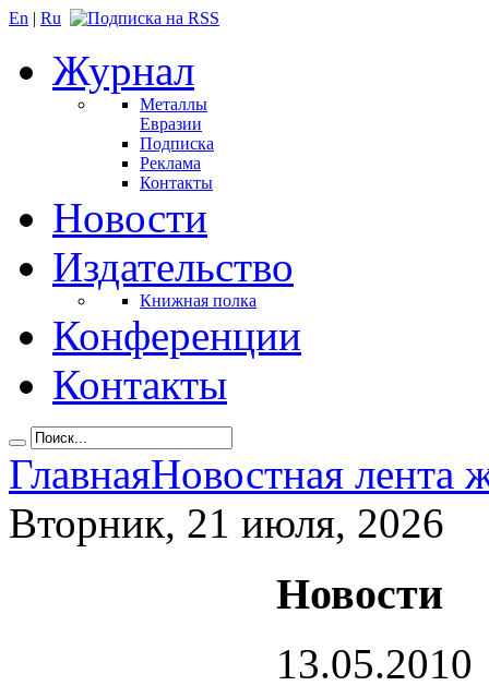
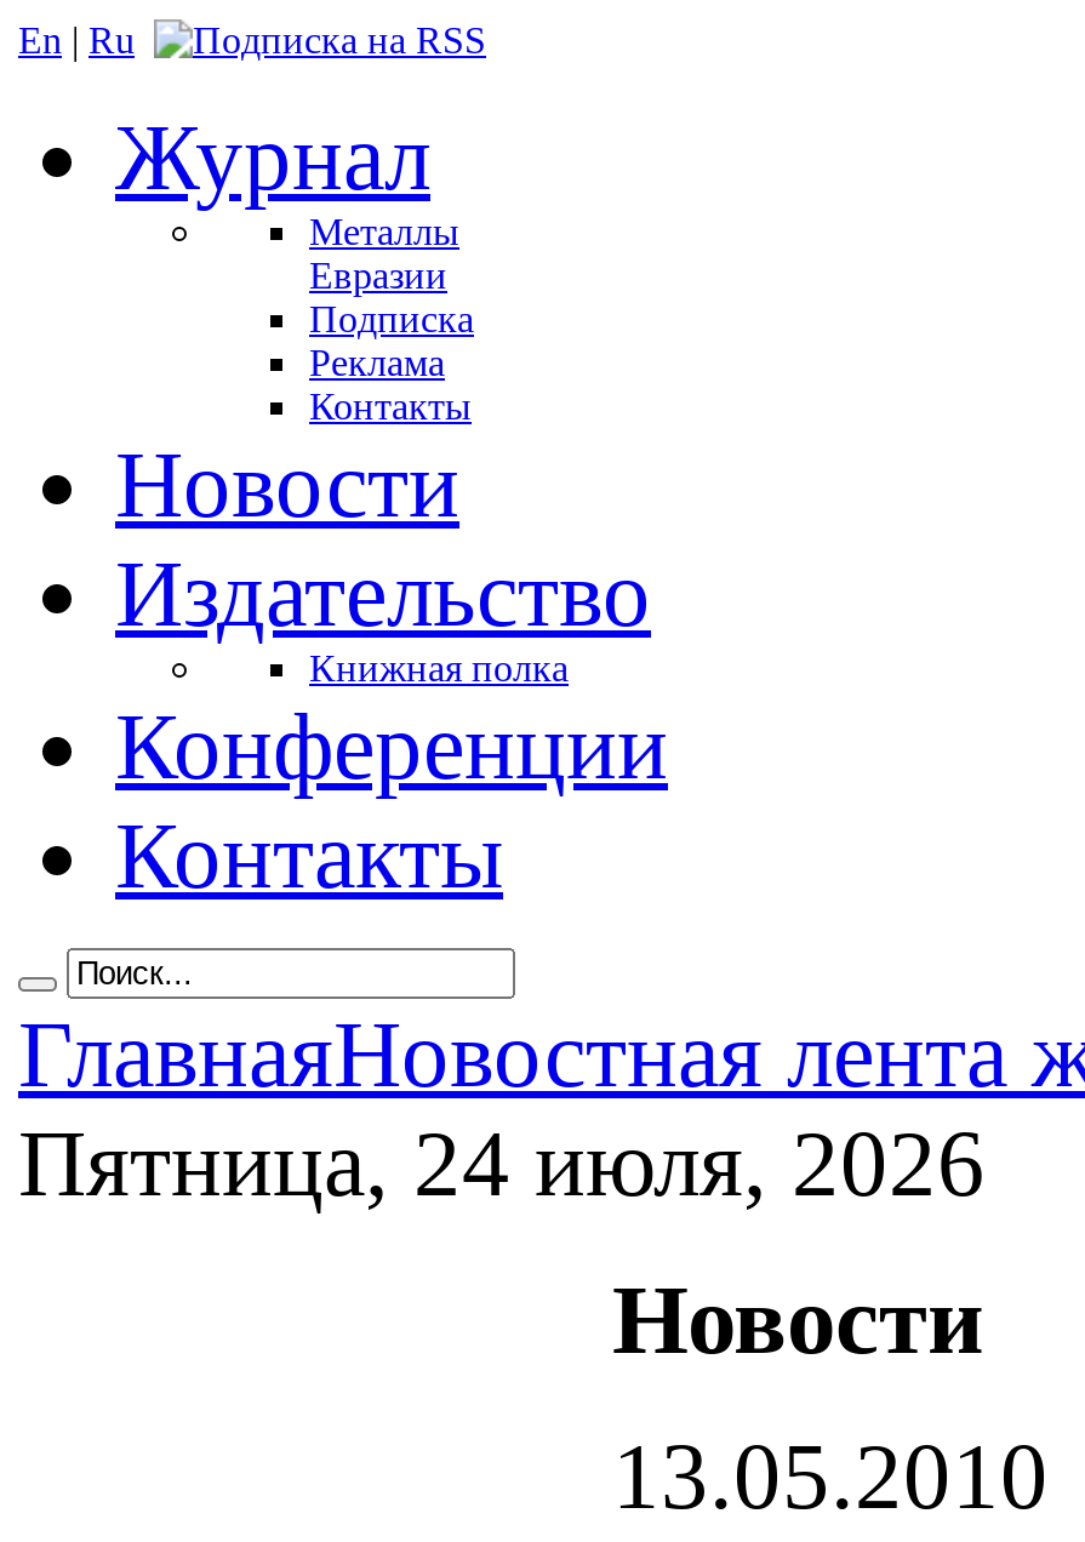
- Вторник, 21 июля, 2026
+ Пятница, 24 июля, 2026
